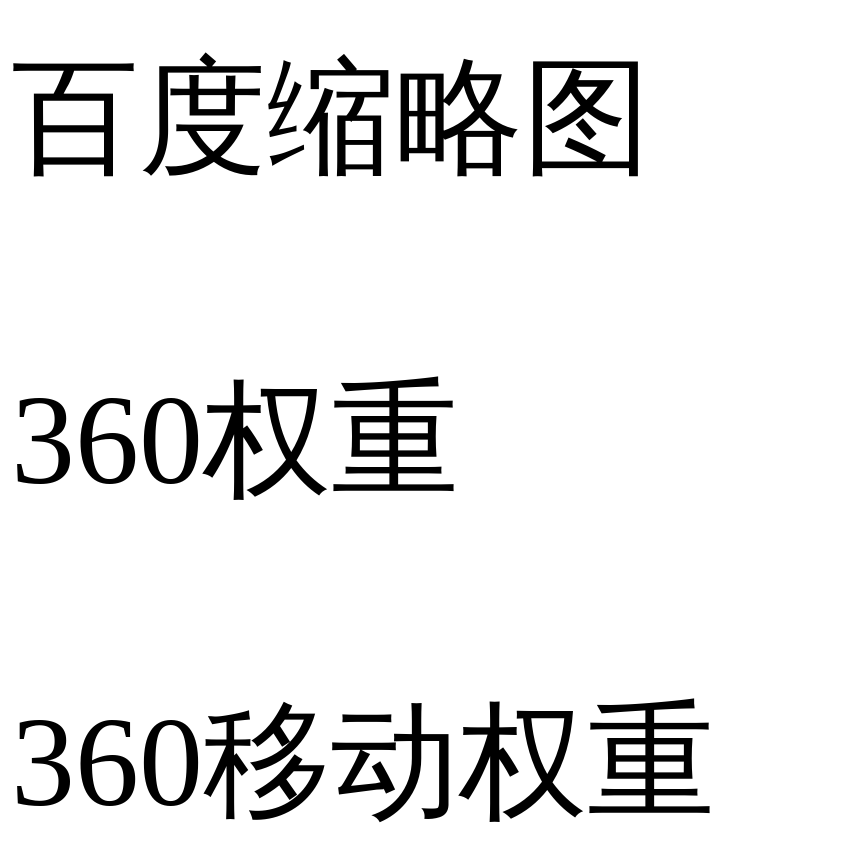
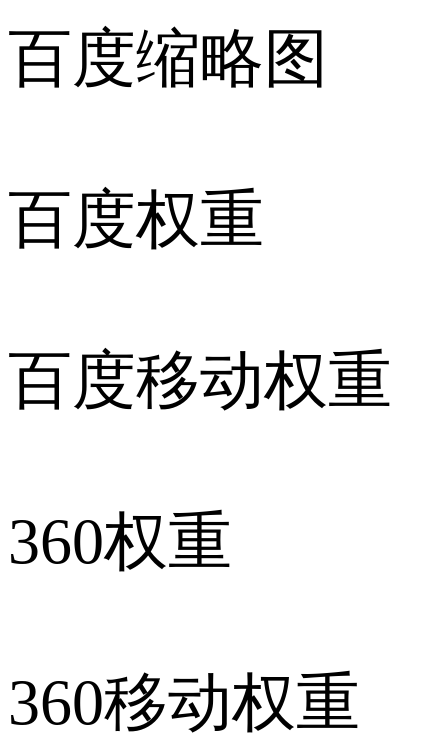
+ 百度权重
+ 百度移动权重
